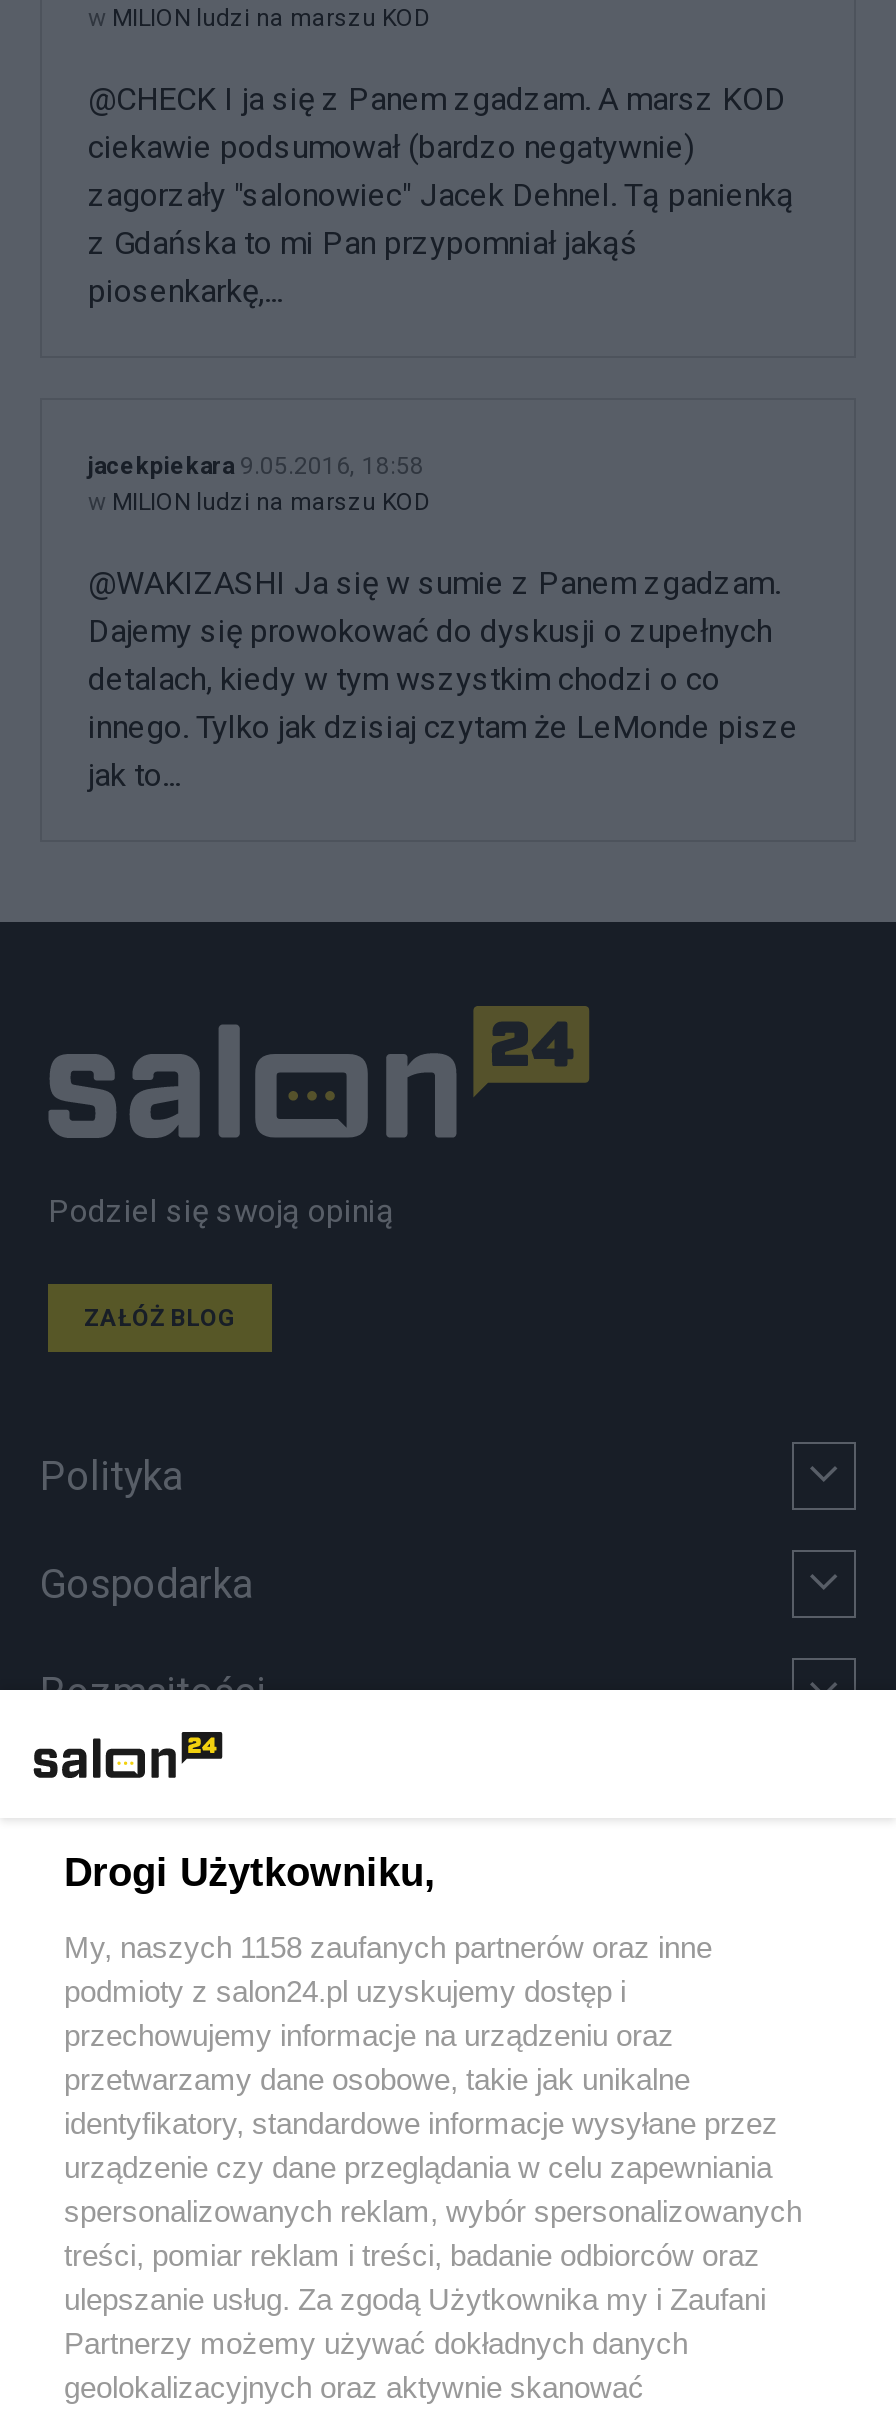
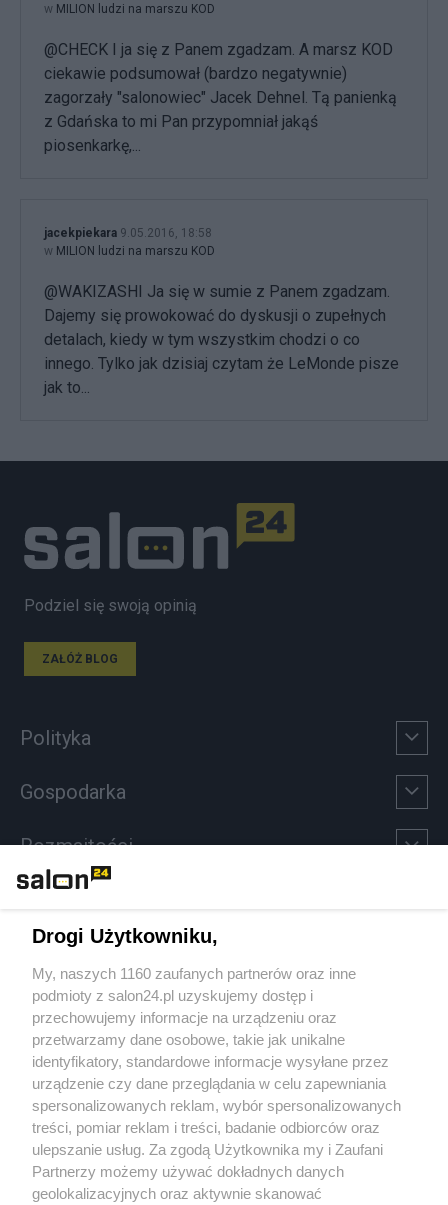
- My, naszych 1158 zaufanych partnerów oraz inne
+ My, naszych 1160 zaufanych partnerów oraz inne
